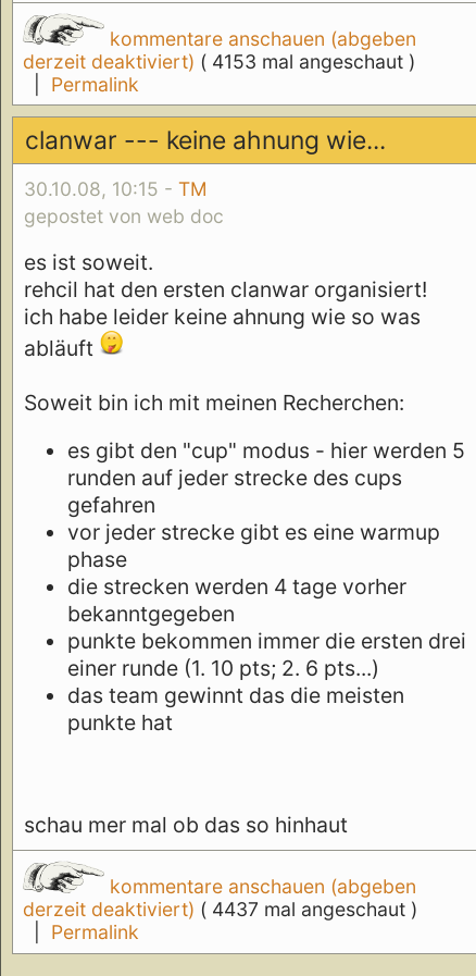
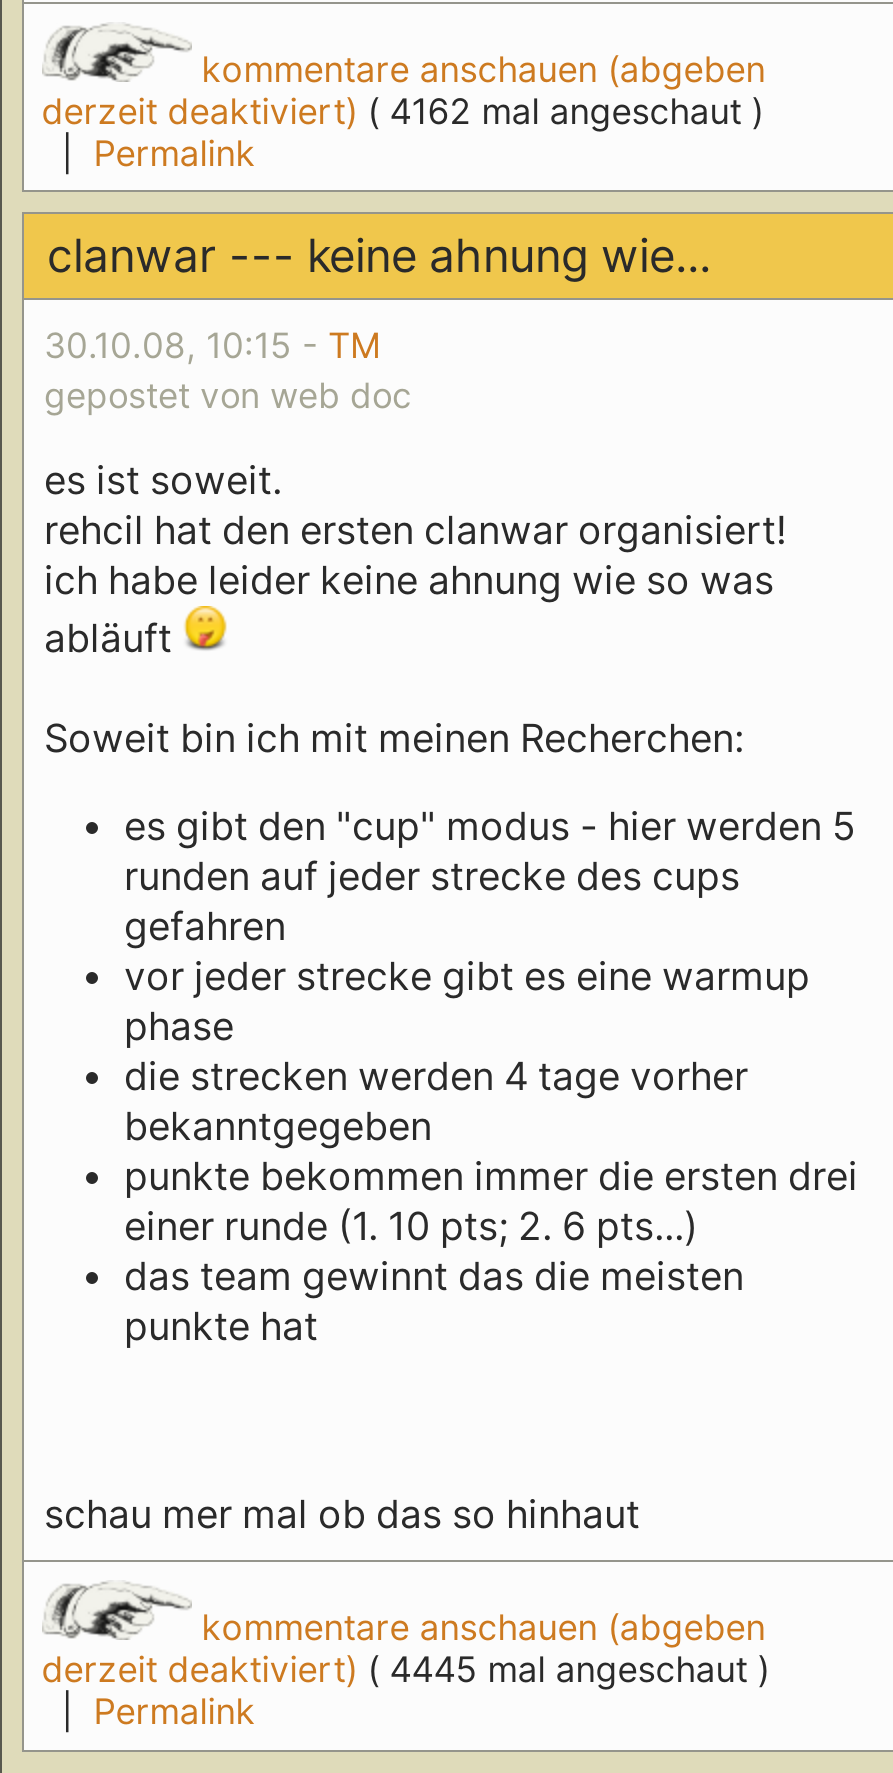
- derzeit deaktiviert) ( 4153 mal angeschaut )
+ derzeit deaktiviert) ( 4162 mal angeschaut )

- derzeit deaktiviert) ( 4437 mal angeschaut )
+ derzeit deaktiviert) ( 4445 mal angeschaut )
